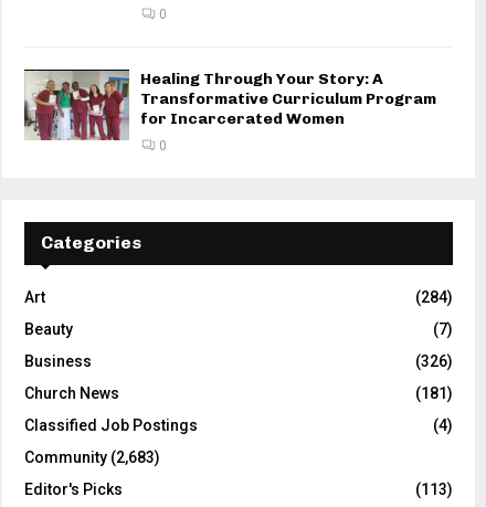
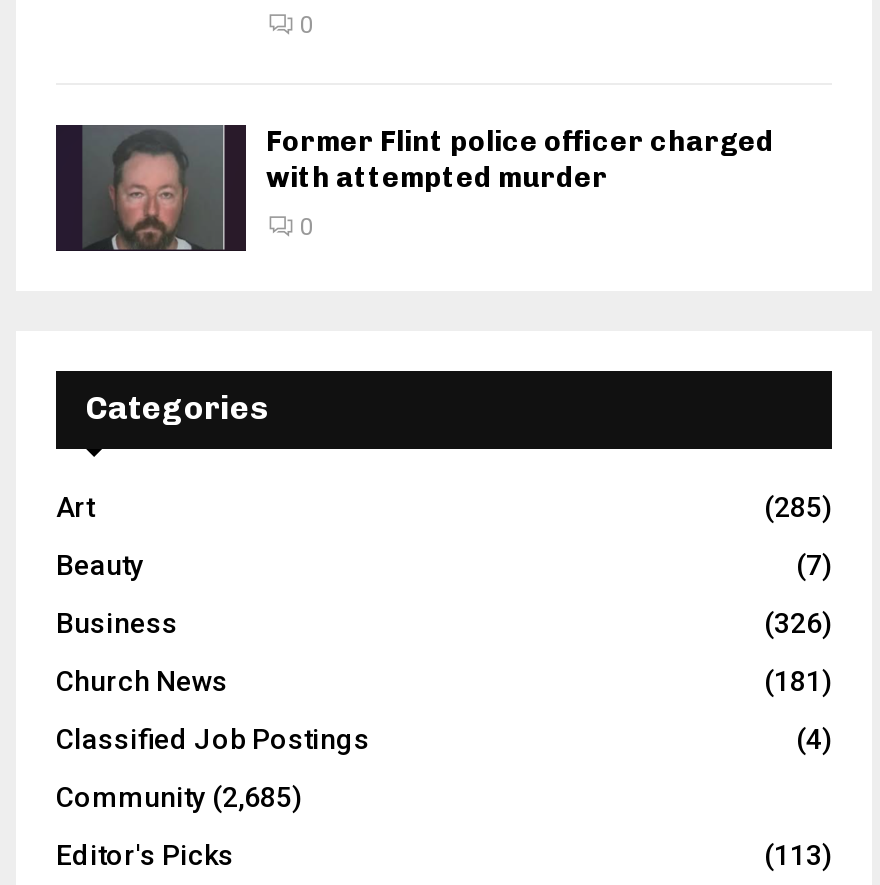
- [image]
- Healing Through Your Story: A
- Transformative Curriculum Program
- for Incarcerated Women
+ [image]
+ Former Flint police officer charged
+ with attempted murder

- (284)
+ (285)

- Community (2,683)
+ Community (2,685)
